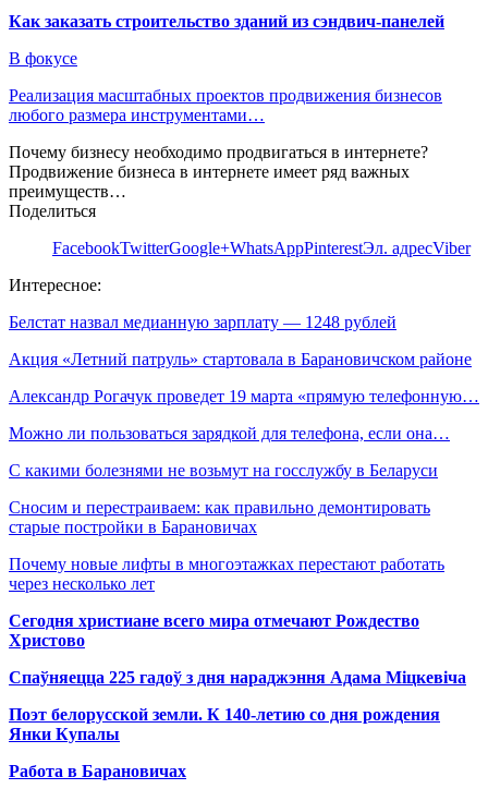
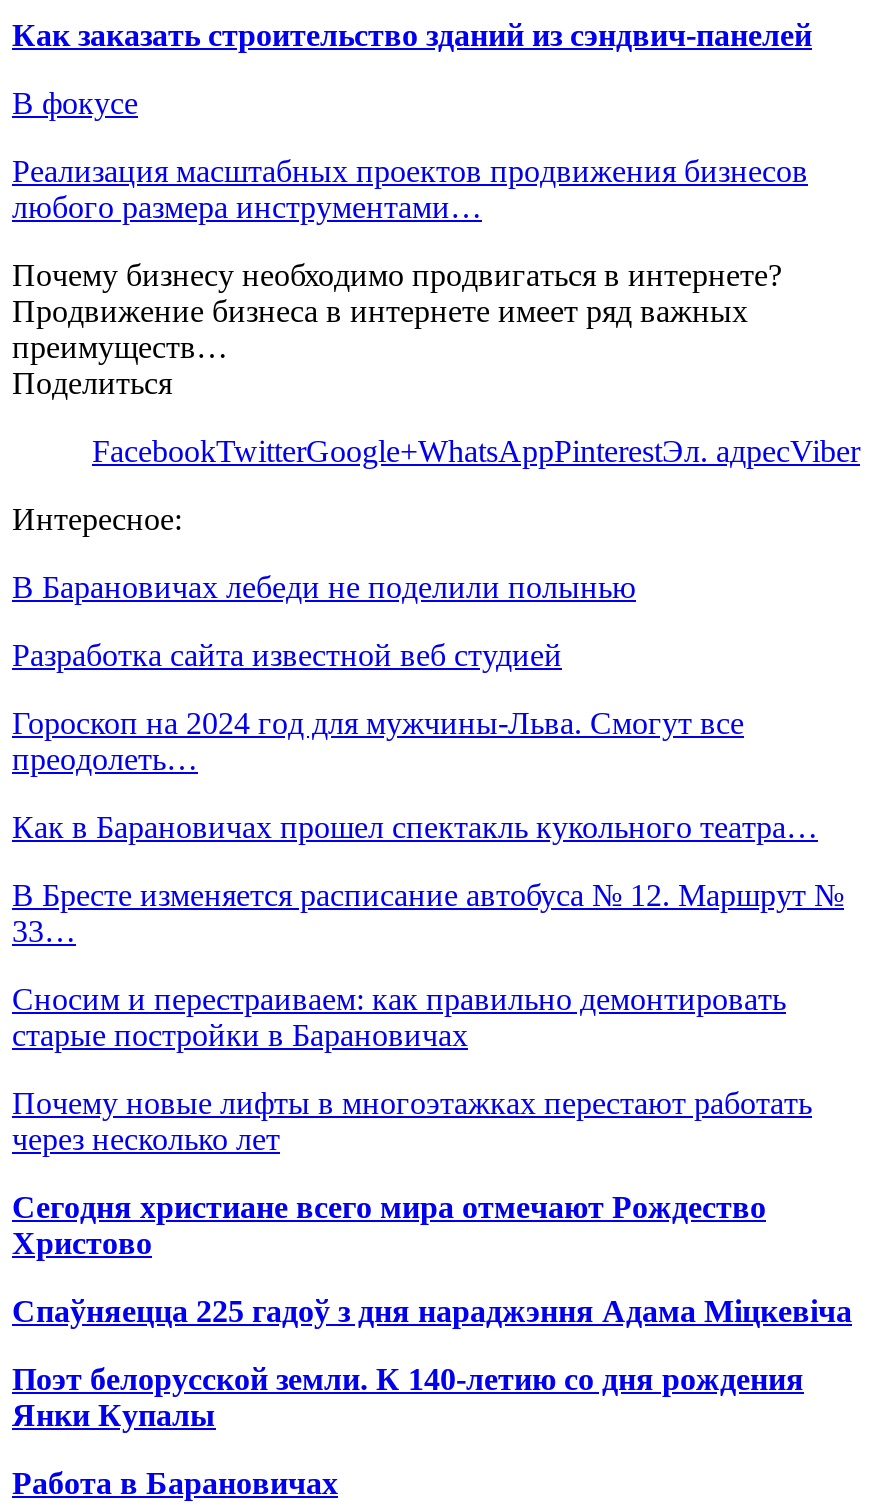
- Белстат назвал медианную зарплату — 1248 рублей
+ В Барановичах лебеди не поделили полынью

- Акция «Летний патруль» стартовала в Барановичском районе
+ Разработка сайта известной веб студией

- Александр Рогачук проведет 19 марта «прямую телефонную…
+ Гороскоп на 2024 год для мужчины-Льва. Смогут все
+ преодолеть…

- Можно ли пользоваться зарядкой для телефона, если она…
+ Как в Барановичах прошел спектакль кукольного театра…

- С какими болезнями не возьмут на госслужбу в Беларуси
+ В Бресте изменяется расписание автобуса № 12. Маршрут №
+ 33…
